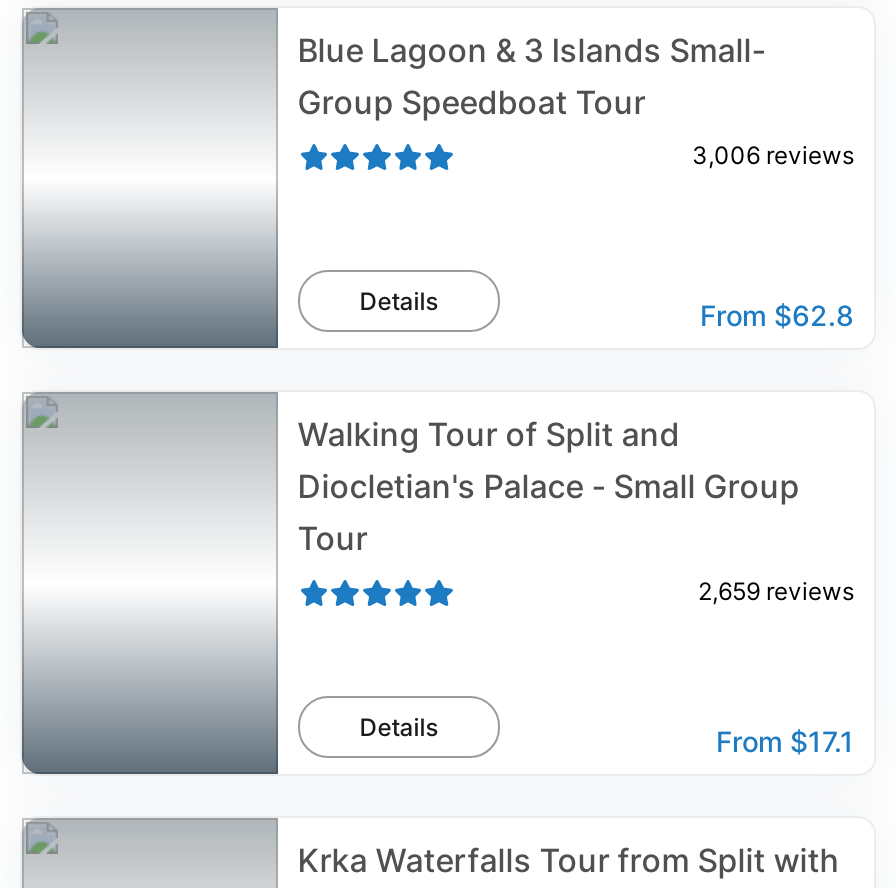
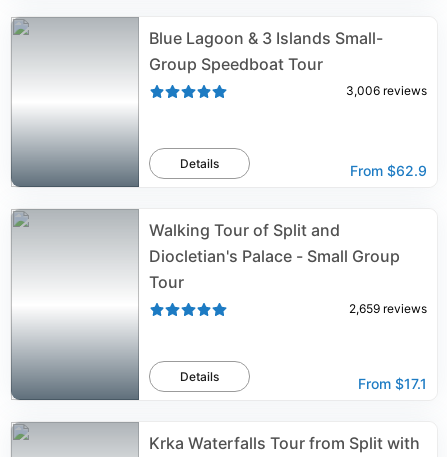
- From $62.8
+ From $62.9
